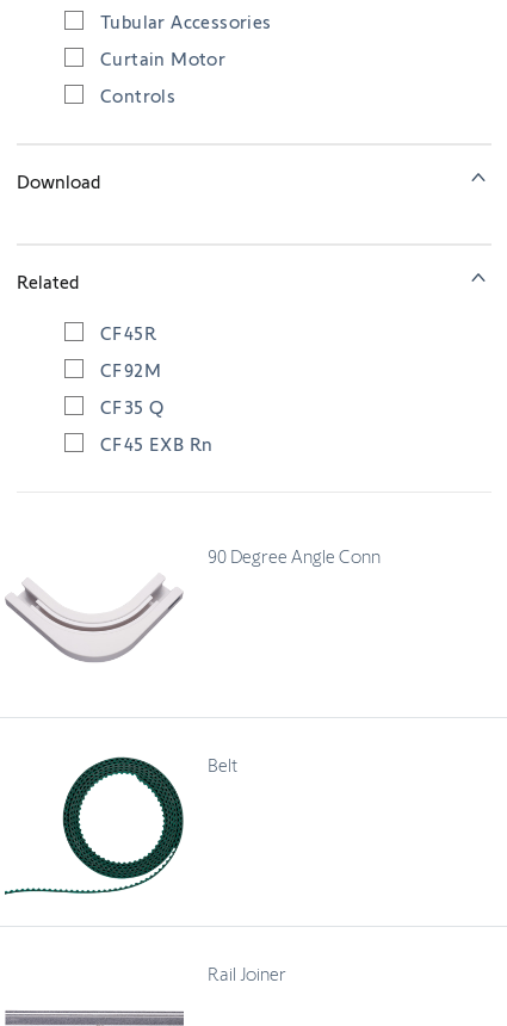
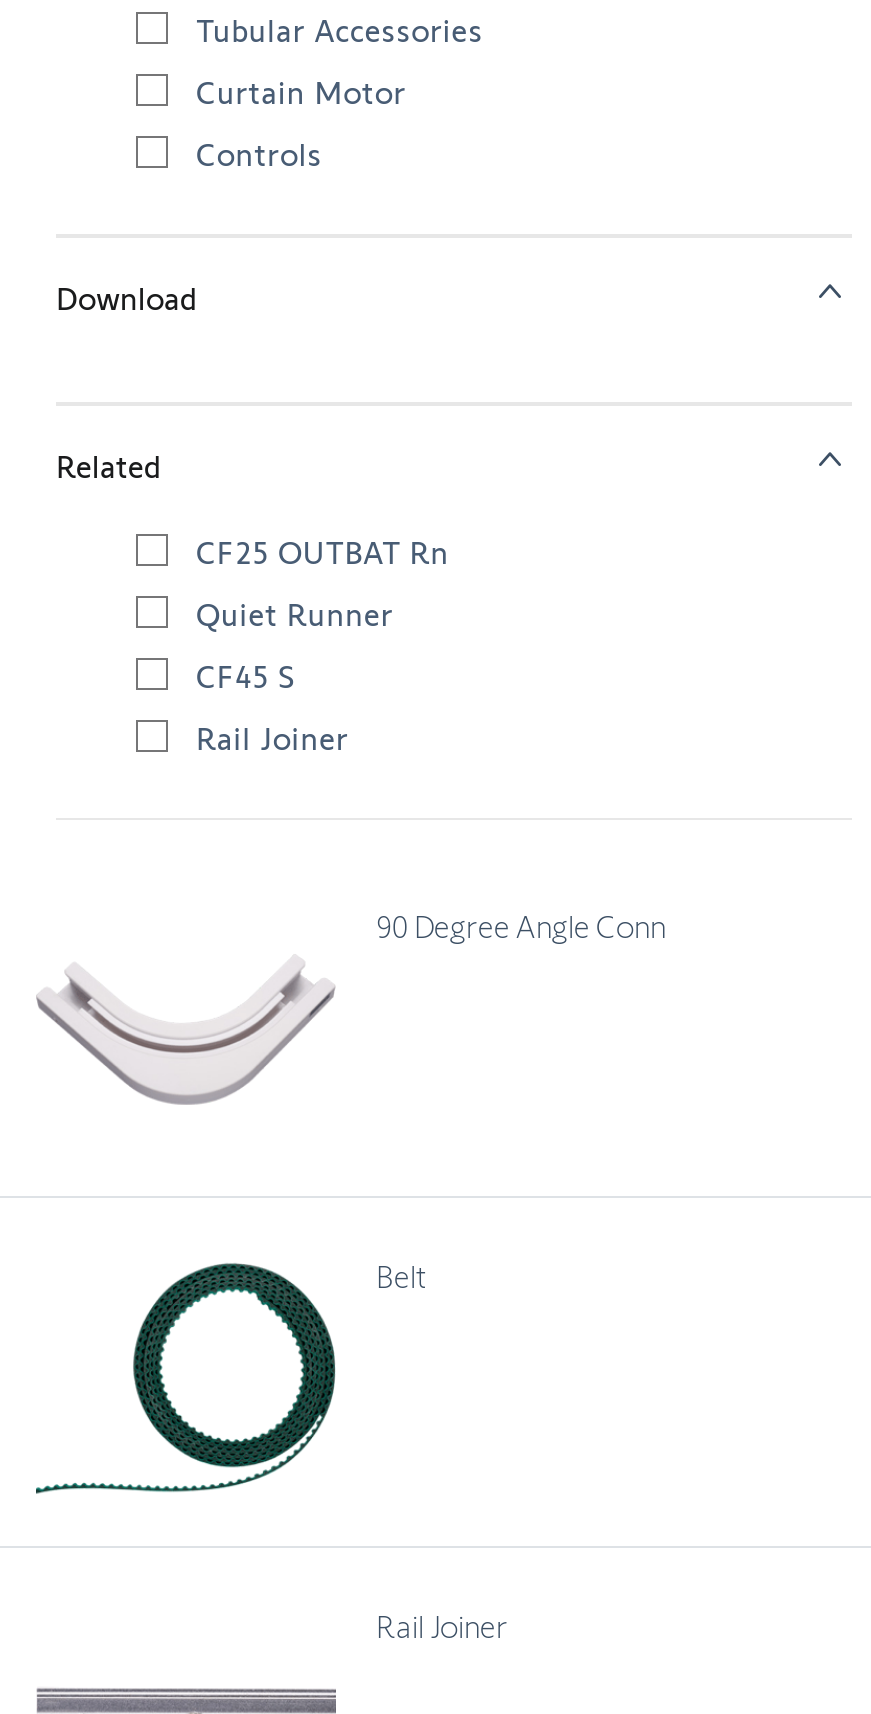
- CF45R
+ CF25 OUTBAT Rn

- CF92M
+ Quiet Runner

- CF35 Q
+ CF45 S

- CF45 EXB Rn
+ Rail Joiner
